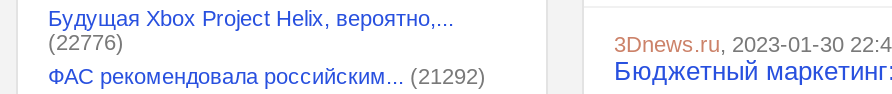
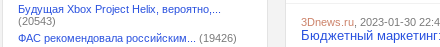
- (22776)
+ (20543)

- ФАС рекомендовала российским... (21292)
+ ФАС рекомендовала российским... (19426)
